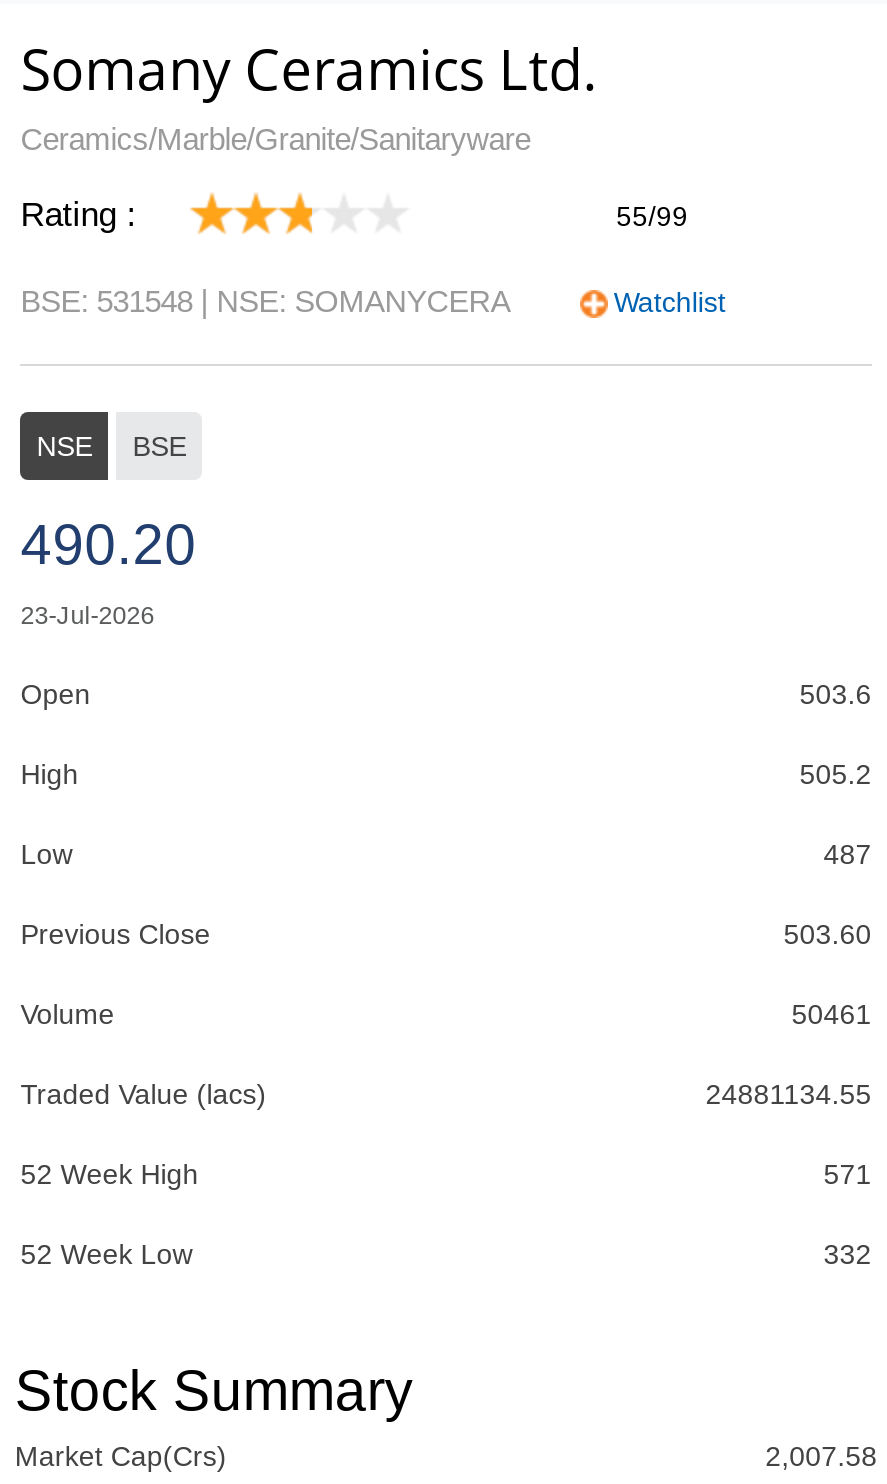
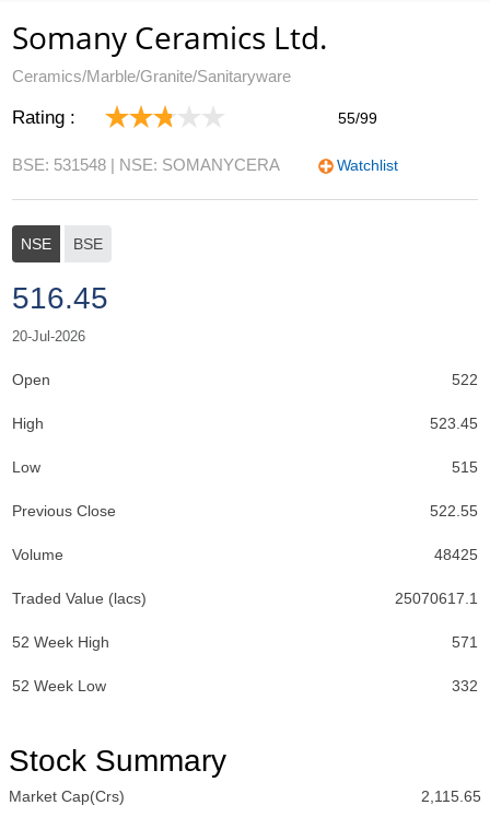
- 490.20
- 23-Jul-2026
+ 516.45
+ 20-Jul-2026

- 503.6
+ 522

- 505.2
+ 523.45

- 487
+ 515

- 503.60
+ 522.55

- 50461
+ 48425

- 24881134.55
+ 25070617.1

- 2,007.58
+ 2,115.65
